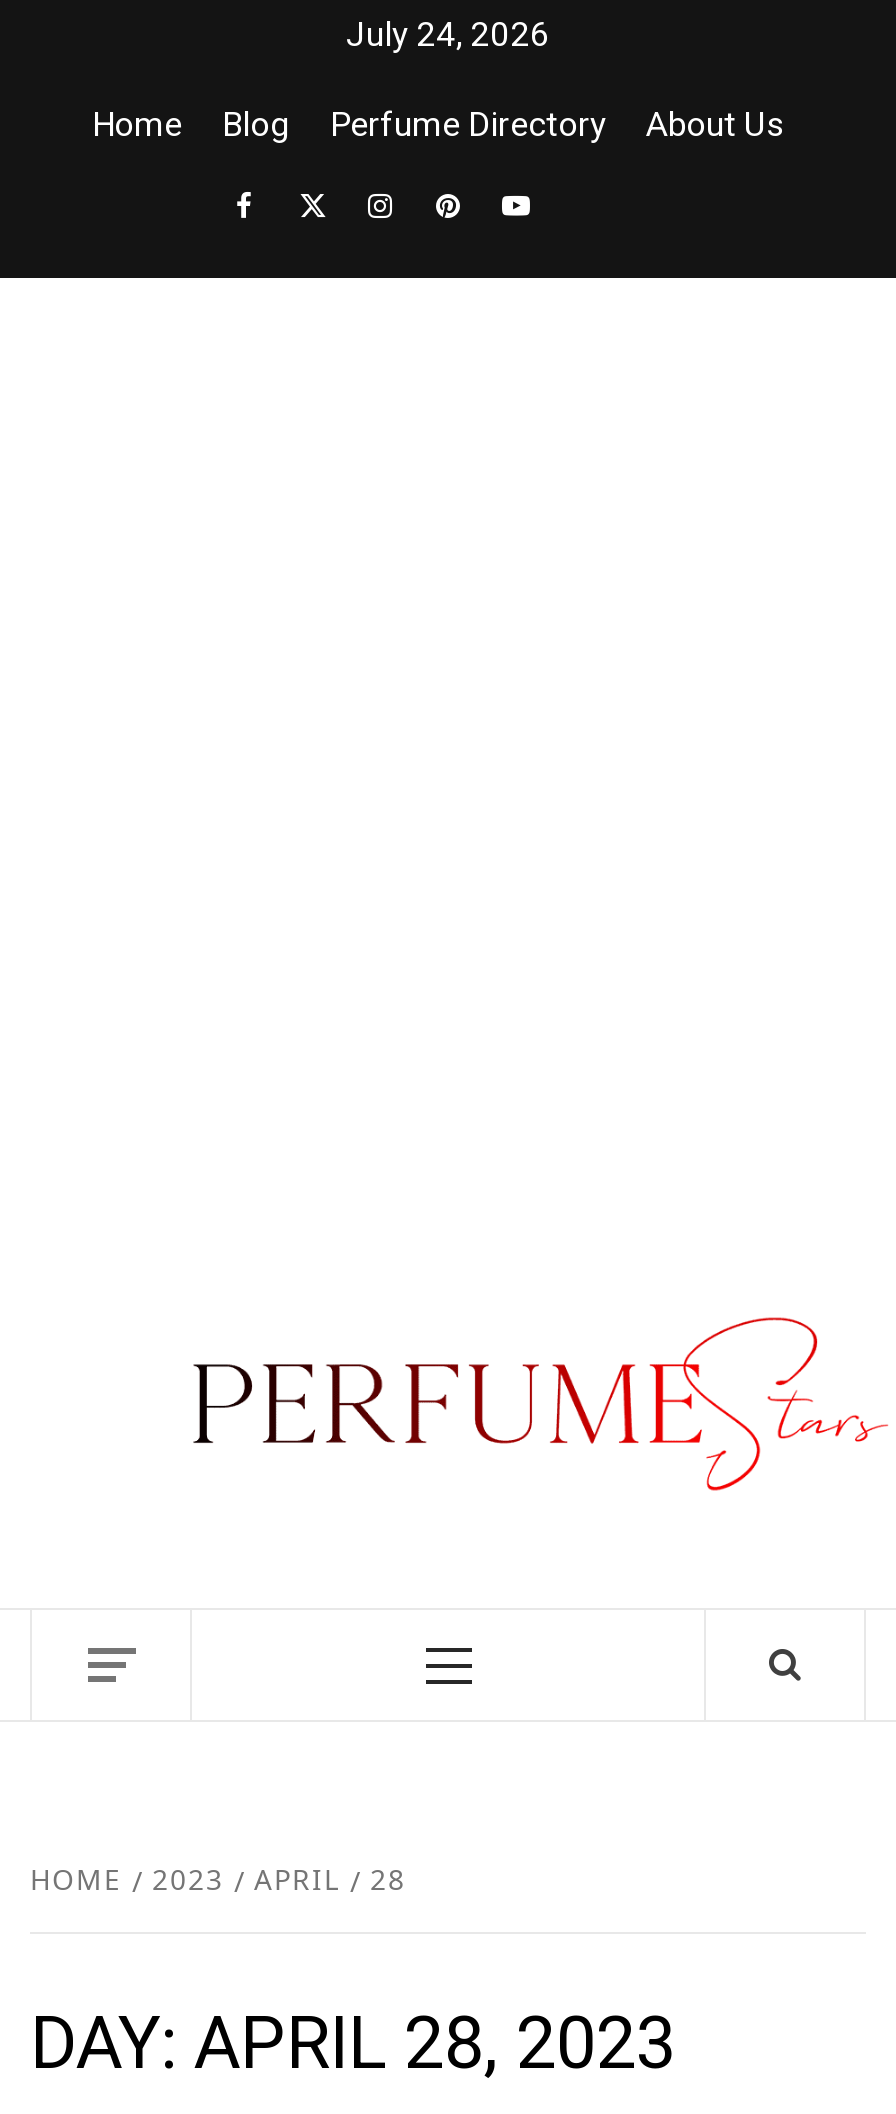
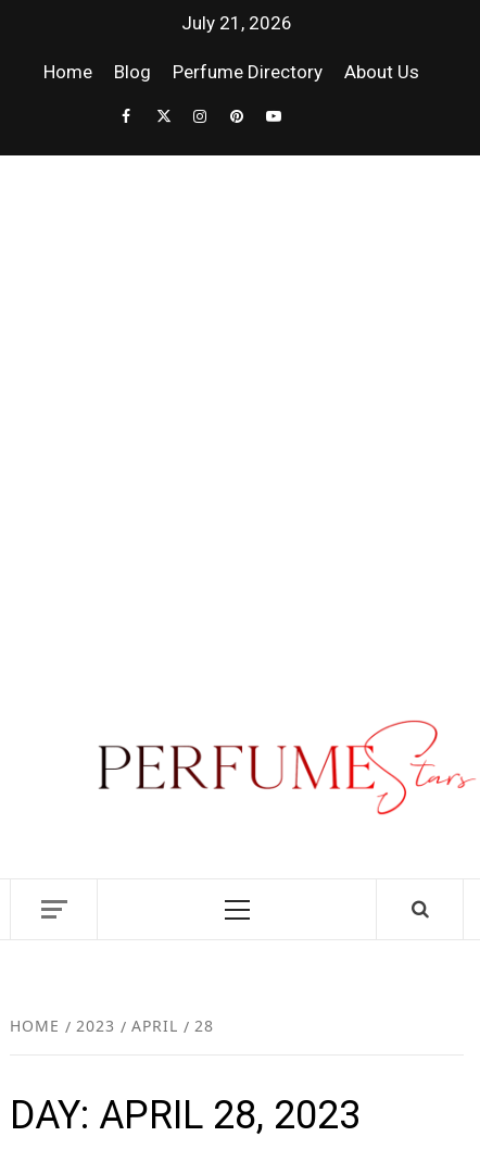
- July 24, 2026
+ July 21, 2026
